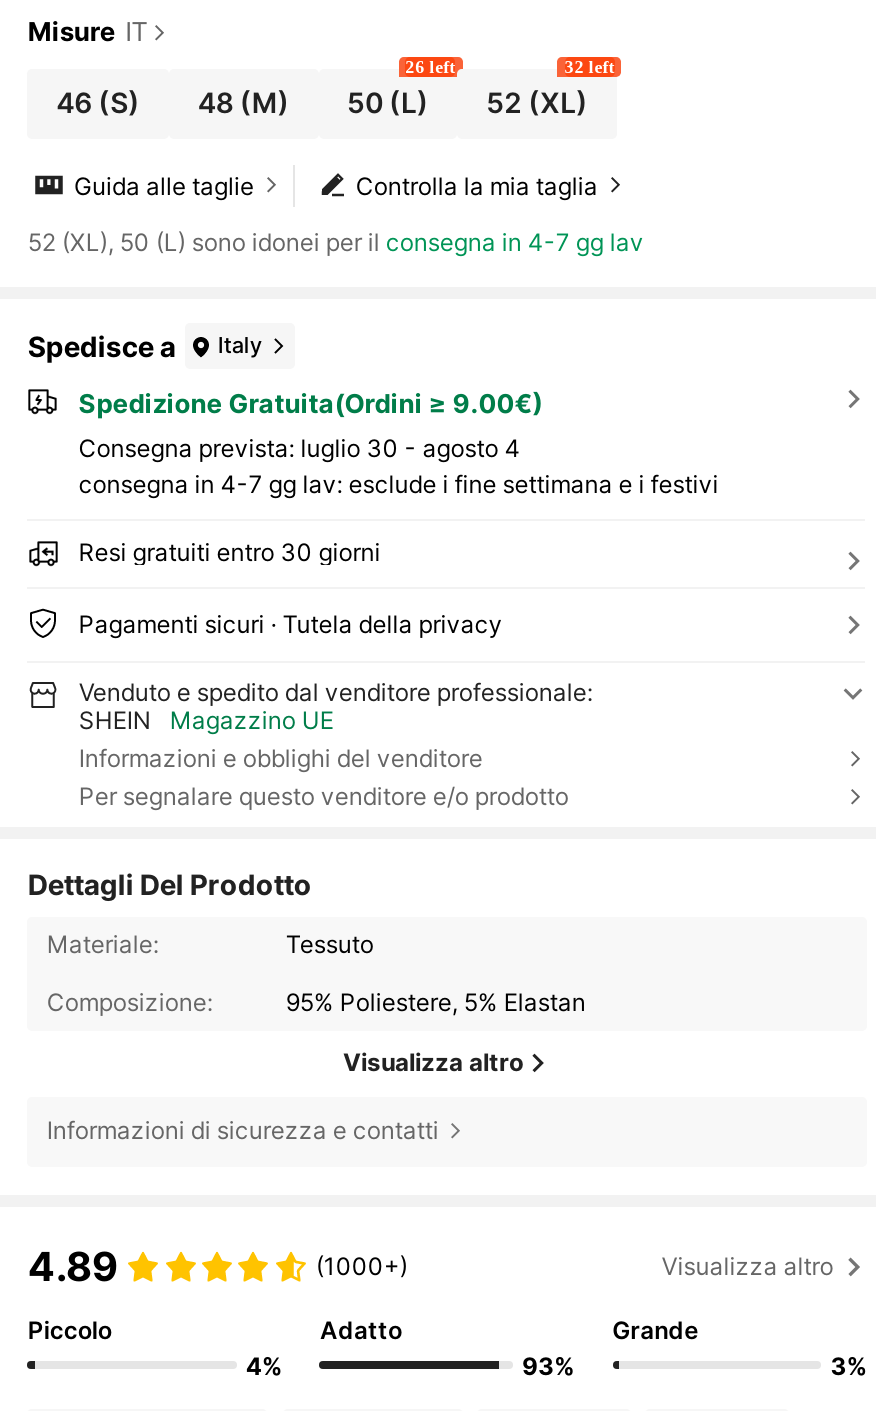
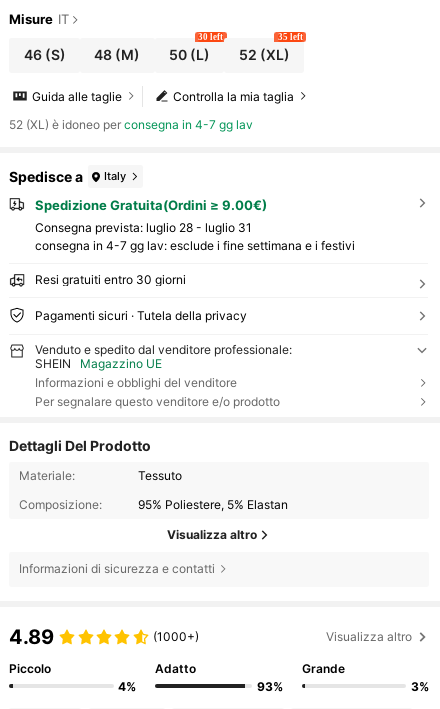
- 26 left
+ 30 left

- 32 left
+ 35 left

- 52 (XL), 50 (L) sono idonei per il consegna in 4-7 gg lav
+ 52 (XL) è idoneo per consegna in 4-7 gg lav

- Consegna prevista: luglio 30 - agosto 4
+ Consegna prevista: luglio 28 - luglio 31
